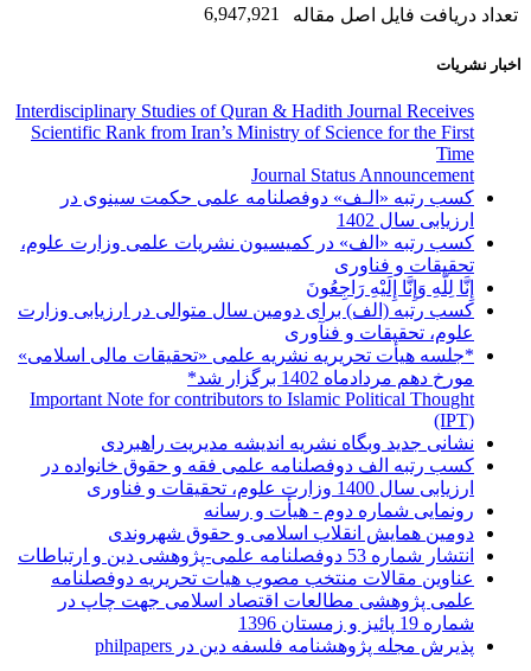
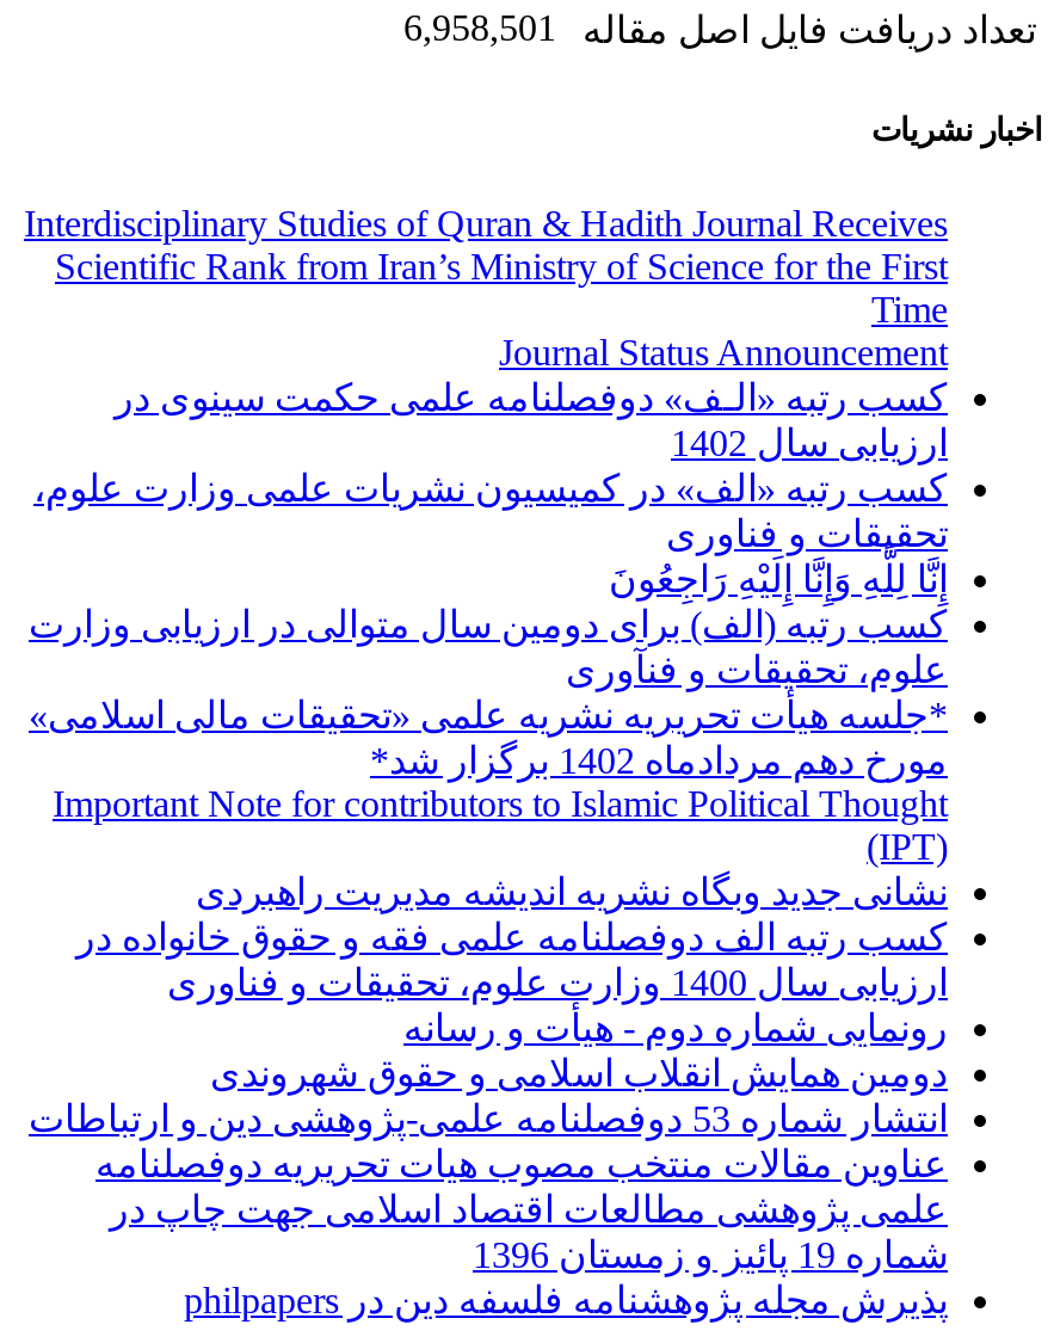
- تعداد دریافت فایل اصل مقاله 6,947,921
+ تعداد دریافت فایل اصل مقاله 6,958,501
